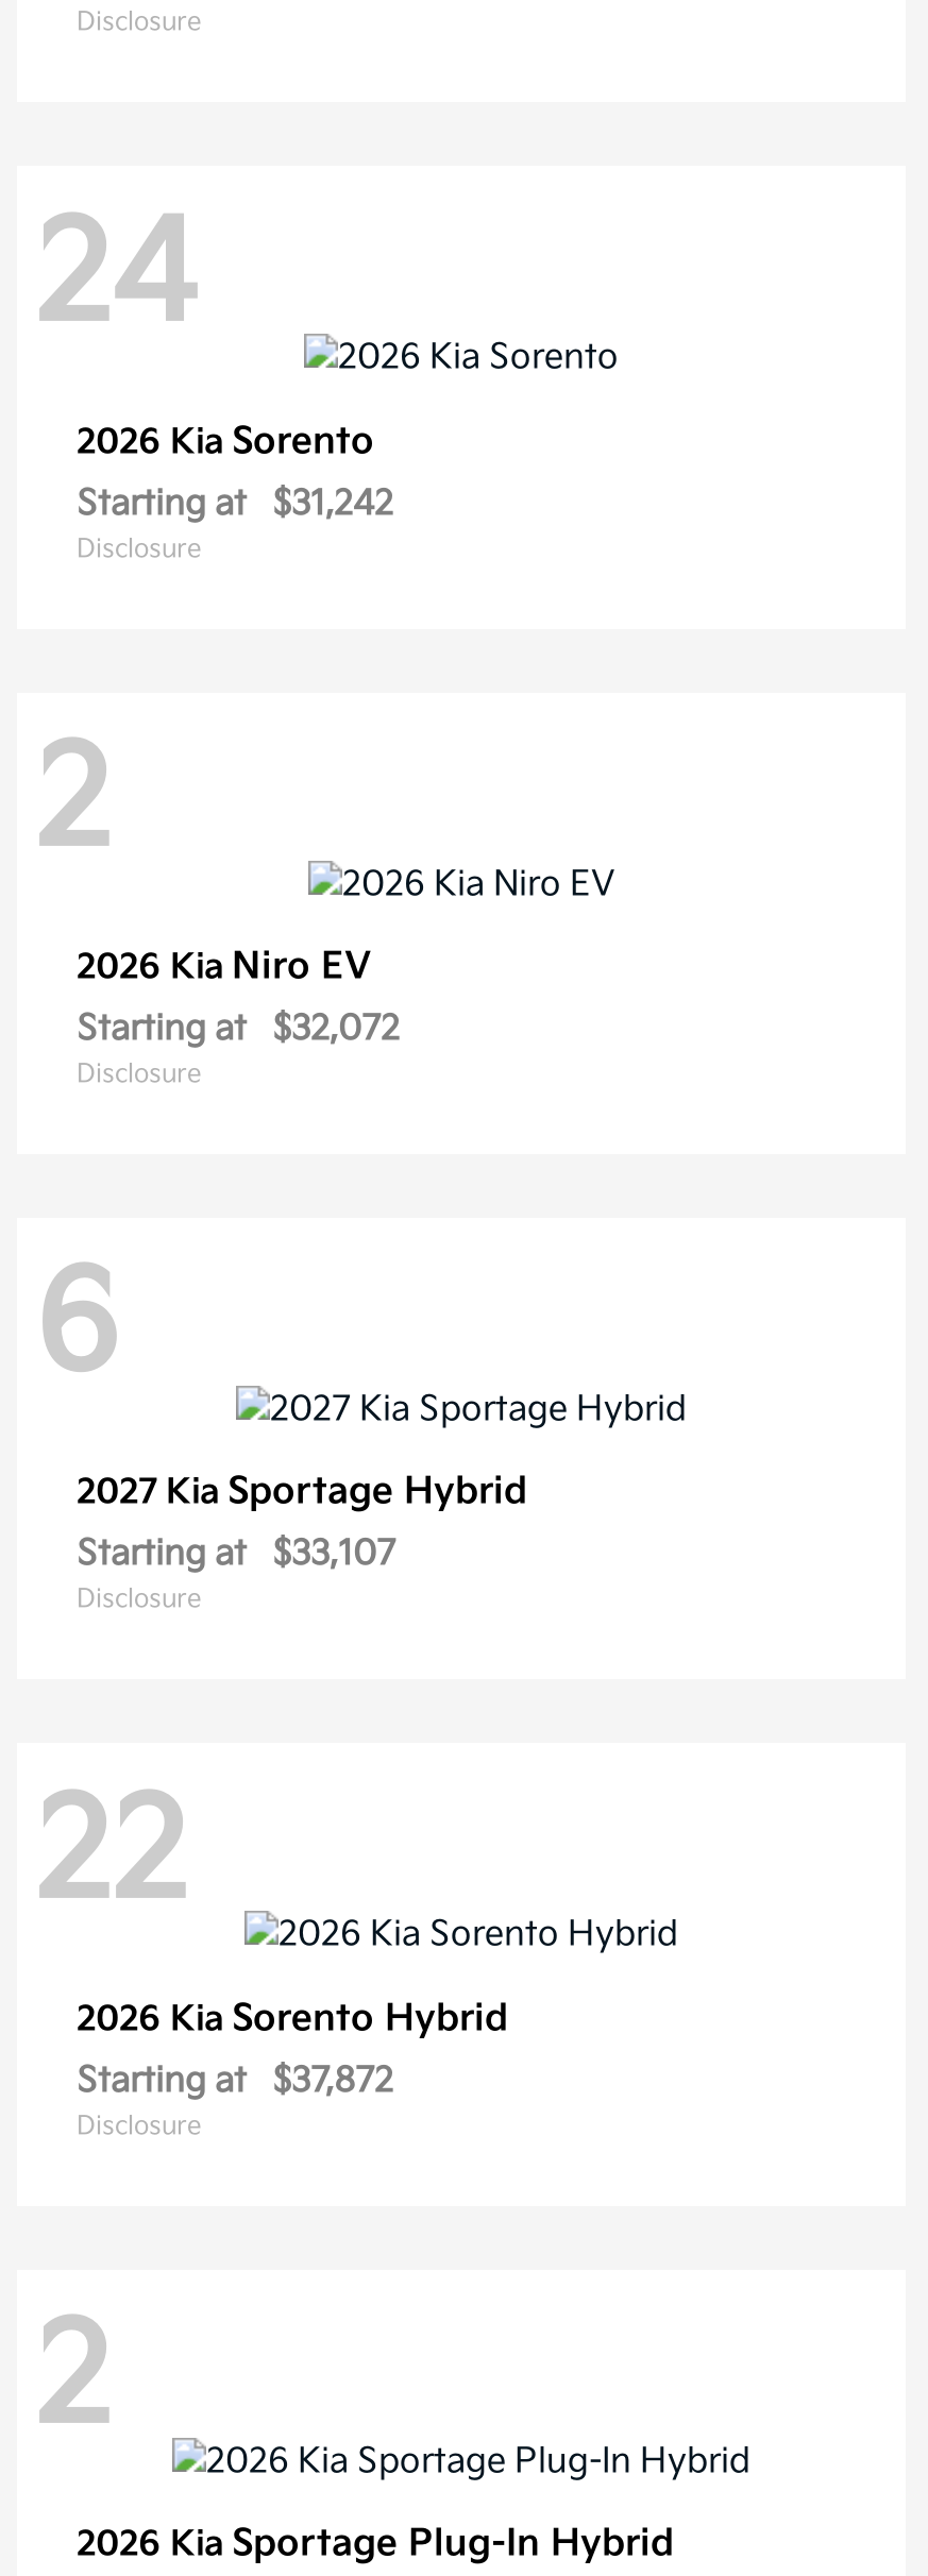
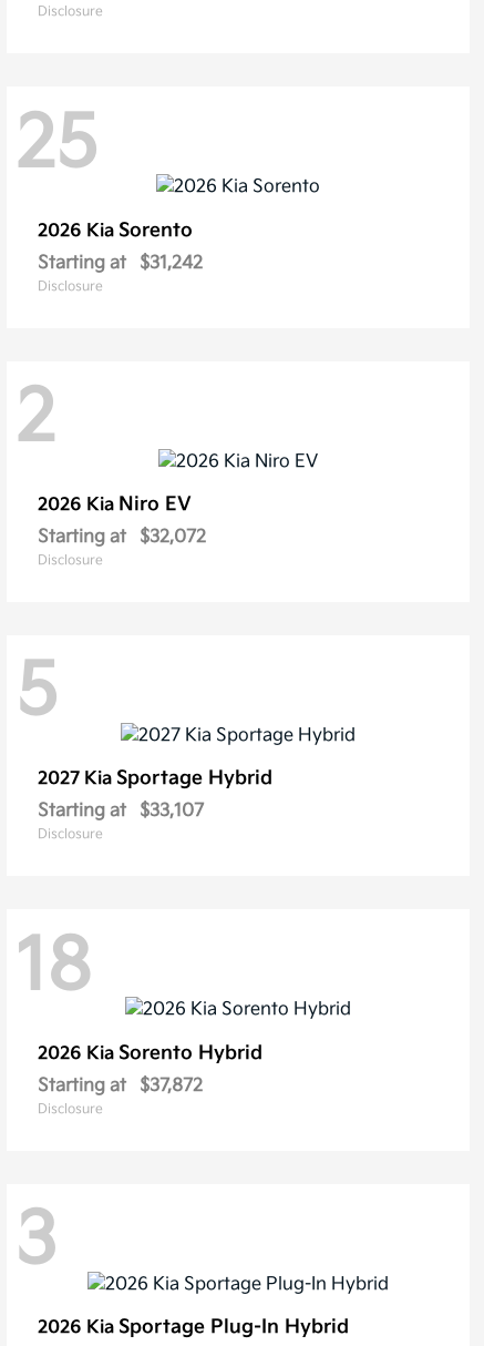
- 24
+ 25

- 6
+ 5

- 22
+ 18

- 2
+ 3
